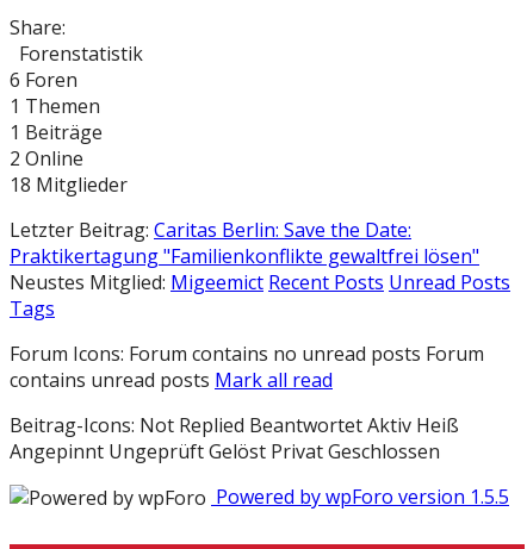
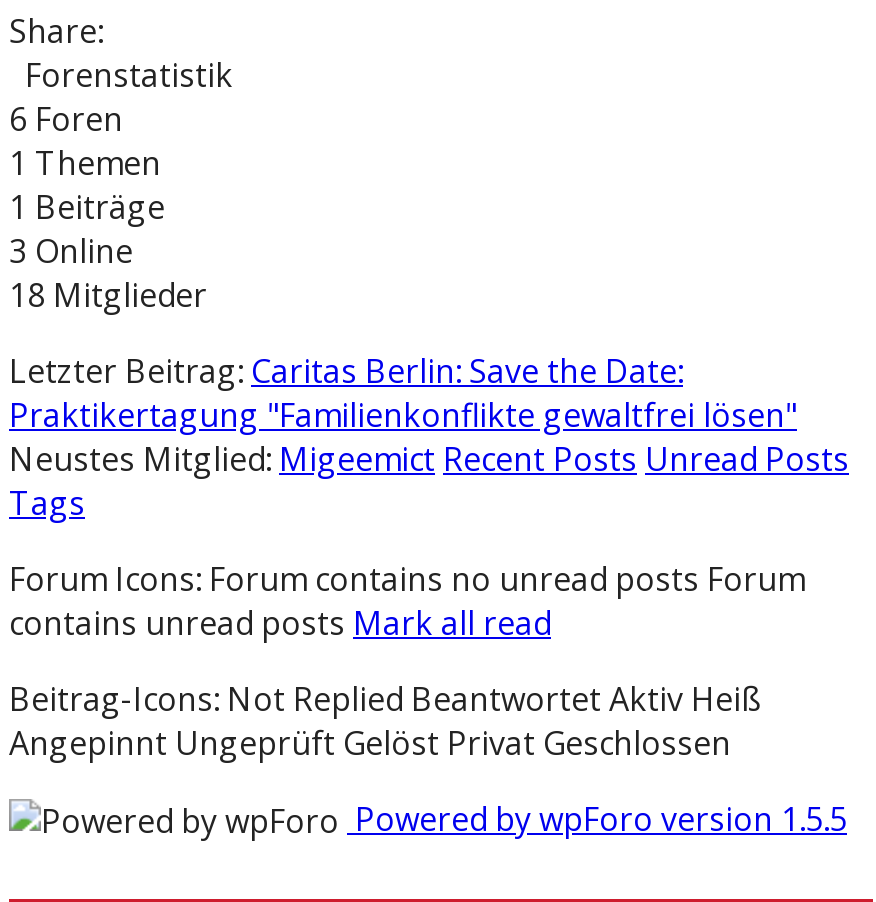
- 2 Online
+ 3 Online
